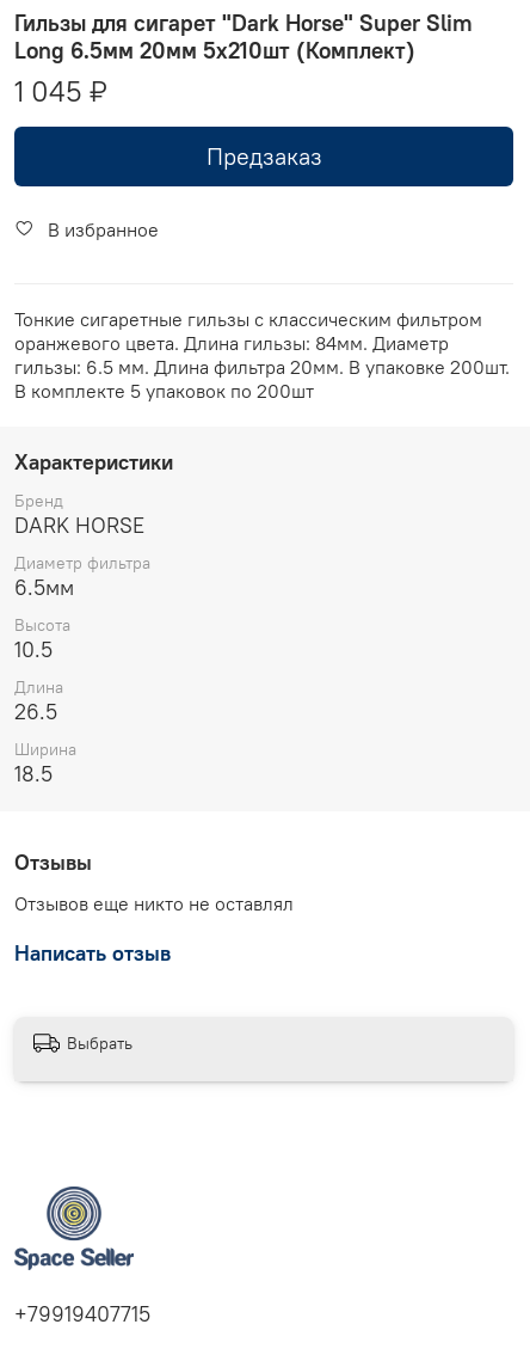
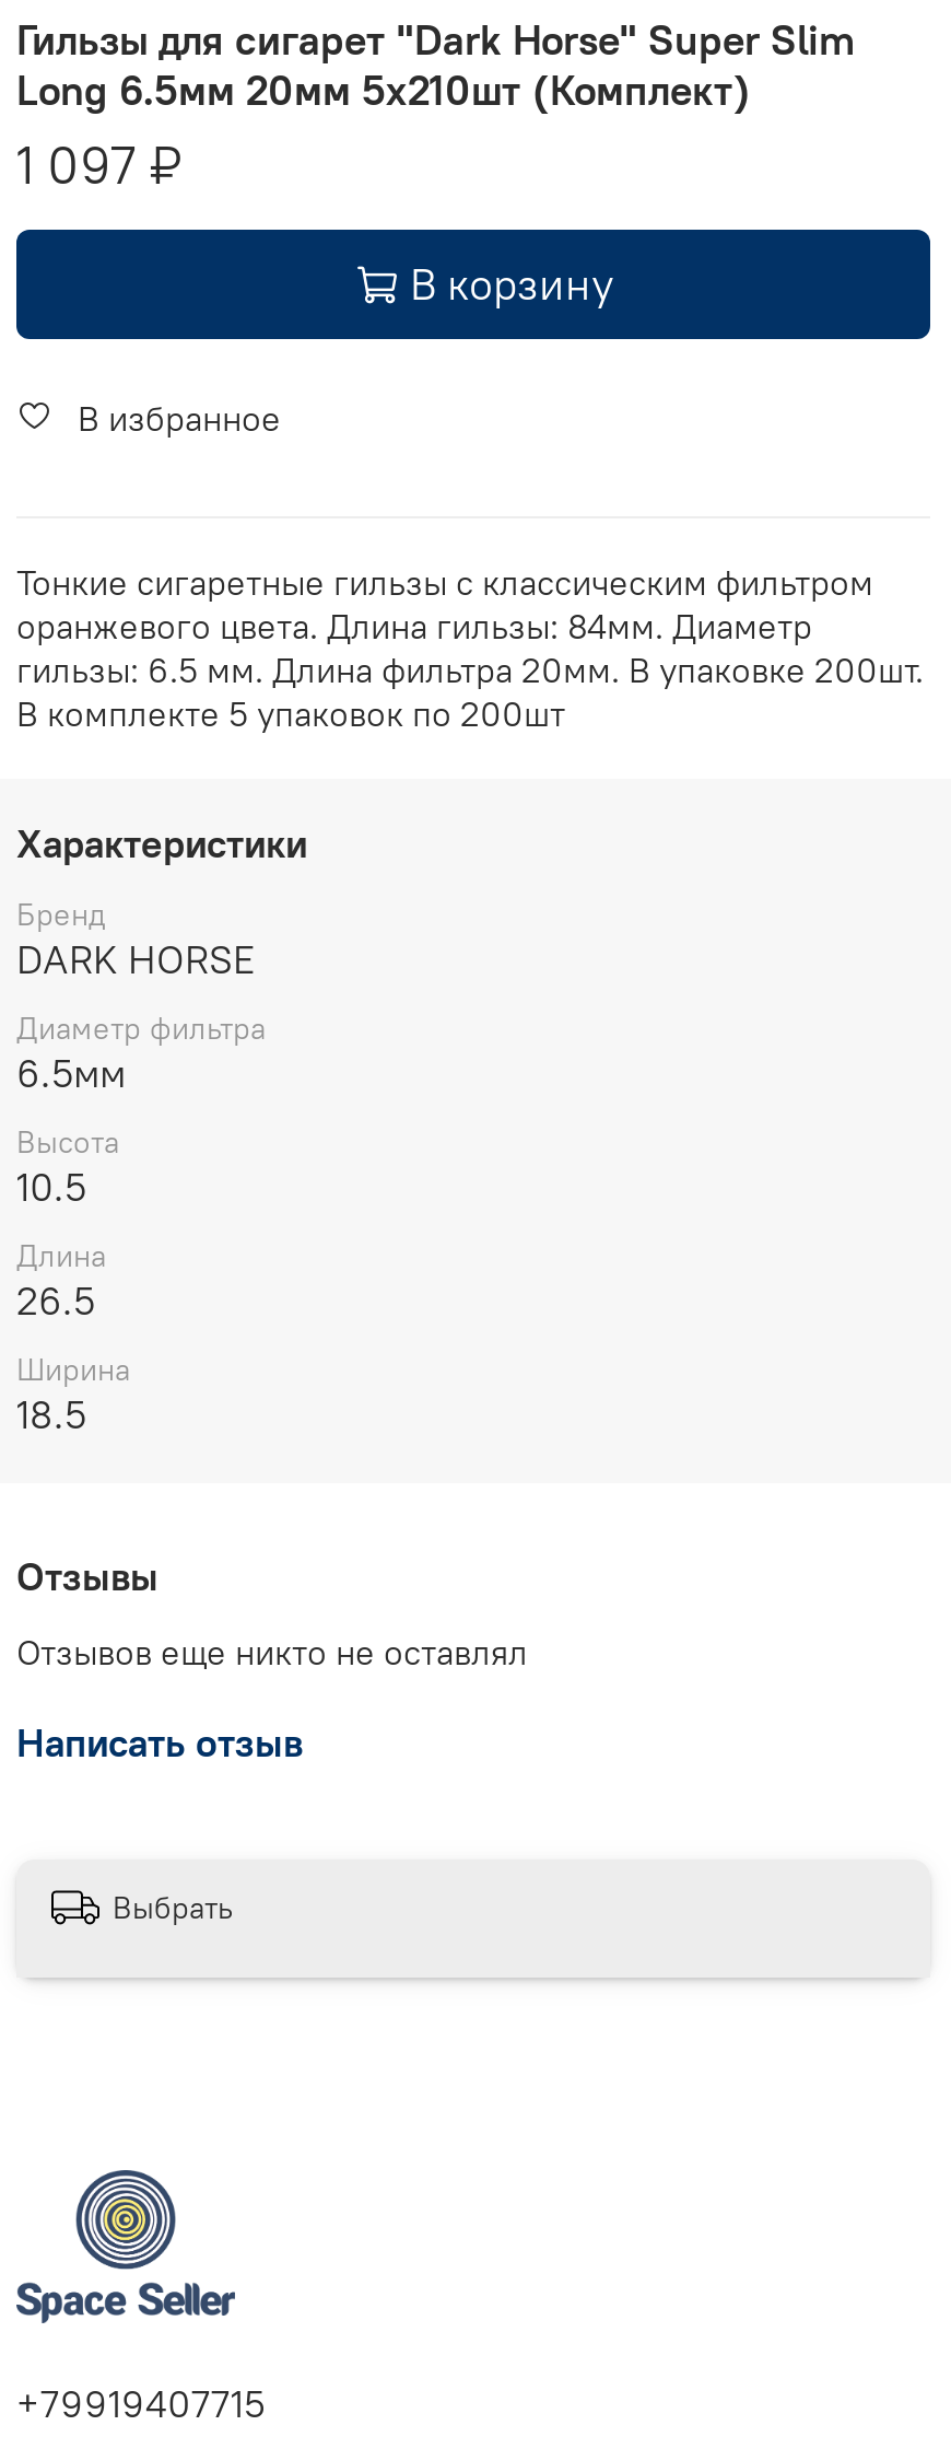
- 1 045 ₽
+ 1 097 ₽

- Предзаказ
+ В корзину
